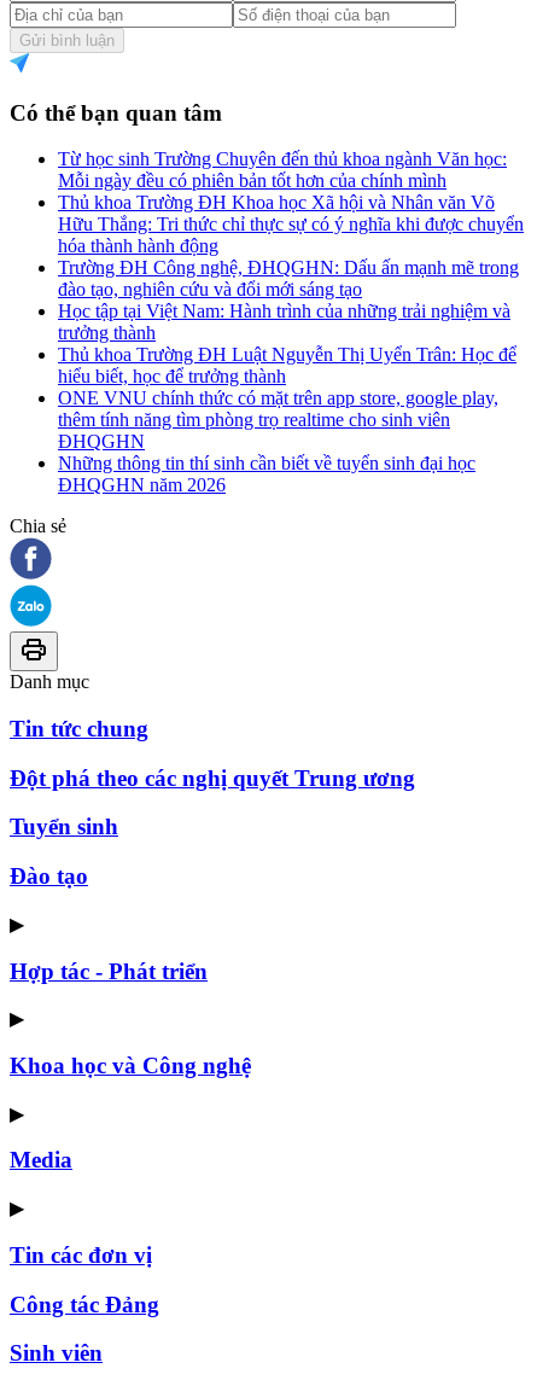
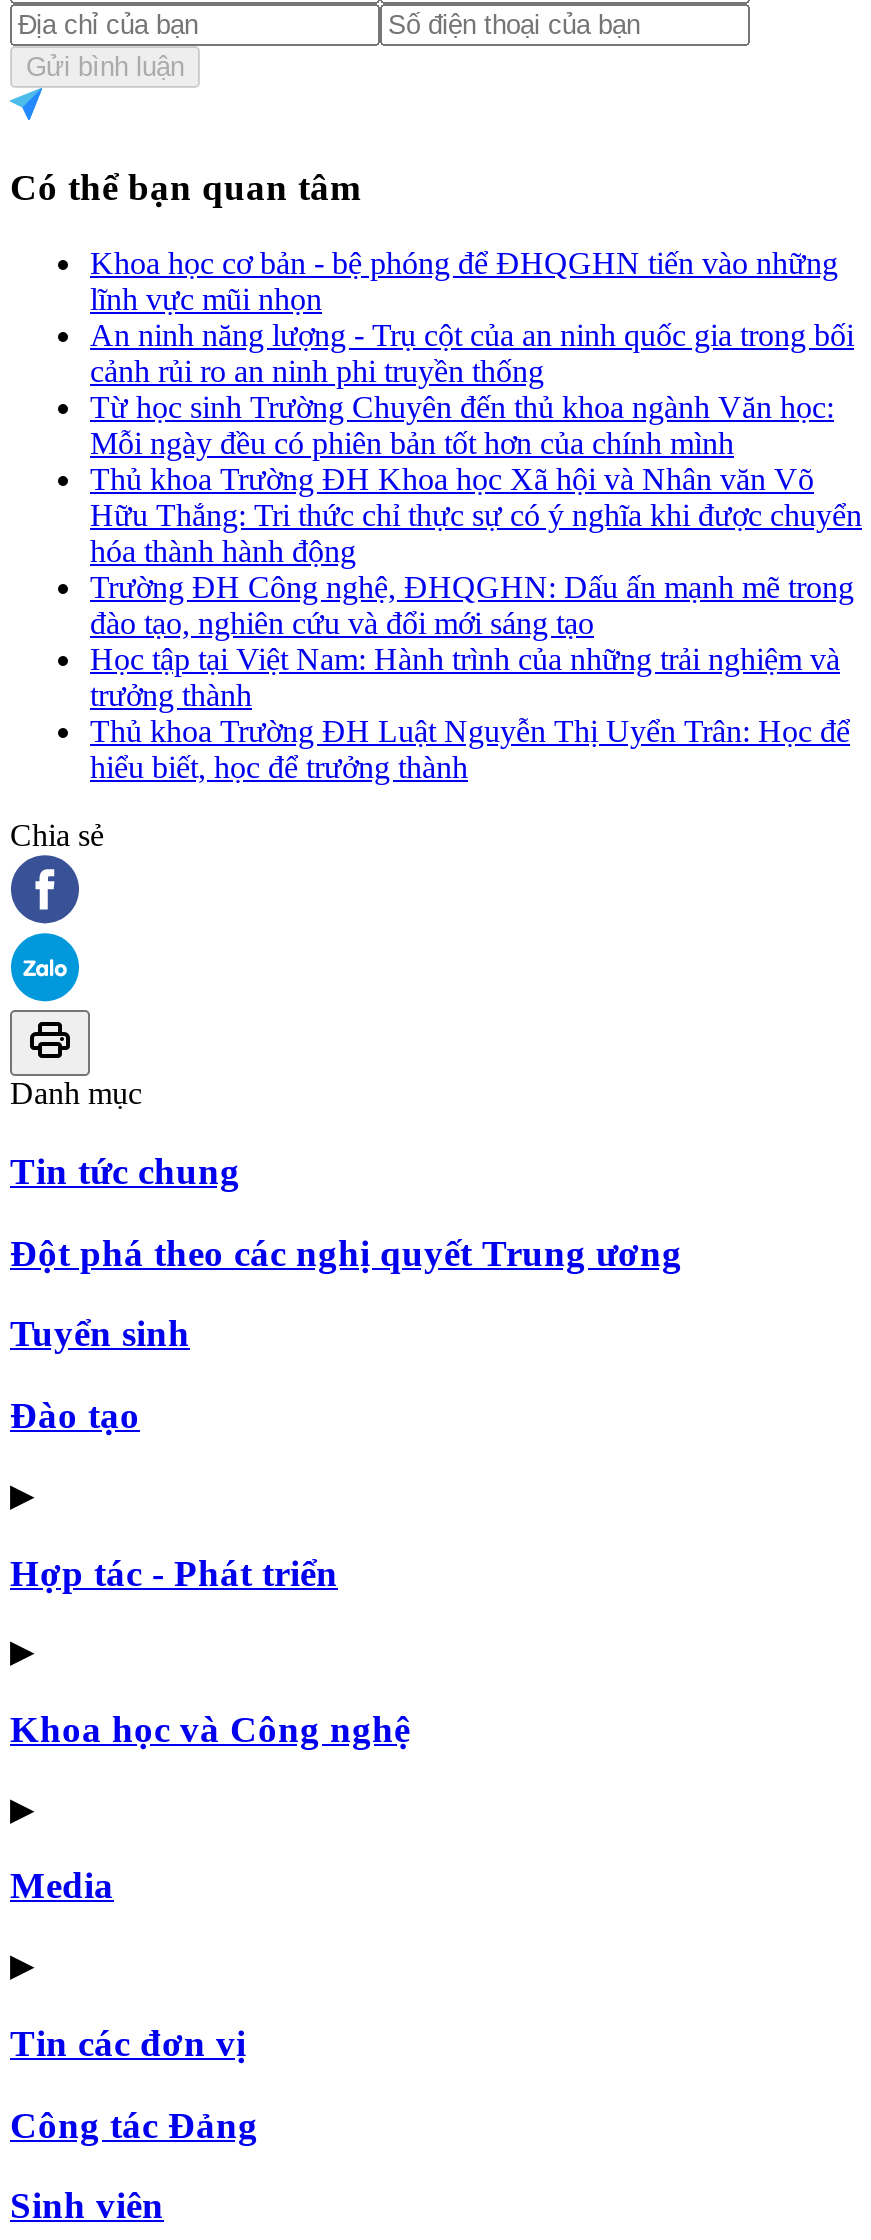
+ Khoa học cơ bản - bệ phóng để ĐHQGHN tiến vào những
+ lĩnh vực mũi nhọn
+ An ninh năng lượng - Trụ cột của an ninh quốc gia trong bối
+ cảnh rủi ro an ninh phi truyền thống

moved down: Từ học sinh Trường Chuyên đến thủ khoa ngành Văn học: | Mỗi ngày đều có phiên bản tốt hơn của chính mình | Thủ khoa Trường ĐH Khoa học Xã hội và Nhân văn Võ | ... | Thủ khoa Trường ĐH Luật Nguyễn Thị Uyển Trân: Học để | hiểu biết, học để trưởng thành

- ONE VNU chính thức có mặt trên app store, google play,
- thêm tính năng tìm phòng trọ realtime cho sinh viên
- ĐHQGHN
- Những thông tin thí sinh cần biết về tuyển sinh đại học
- ĐHQGHN năm 2026
